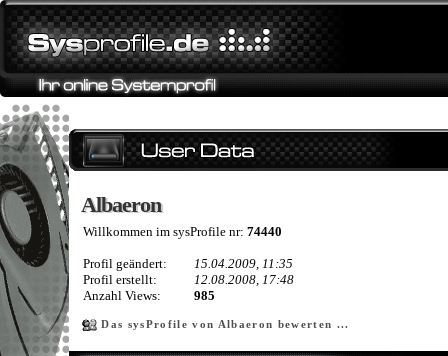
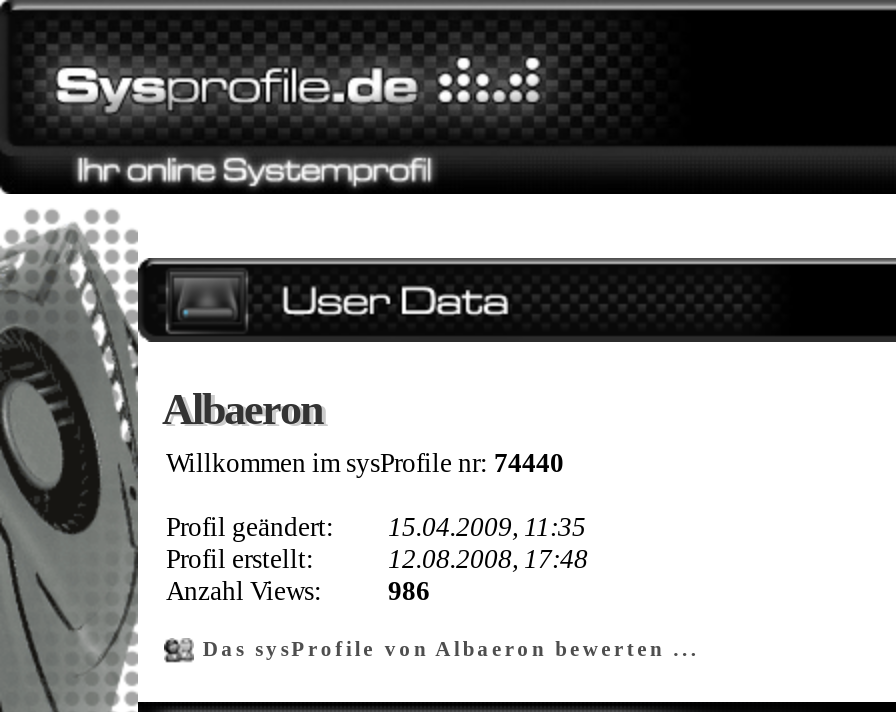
- 985
+ 986
